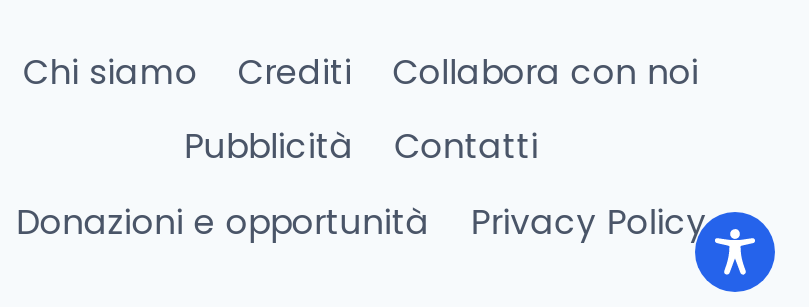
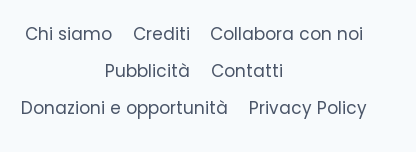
- [image]
